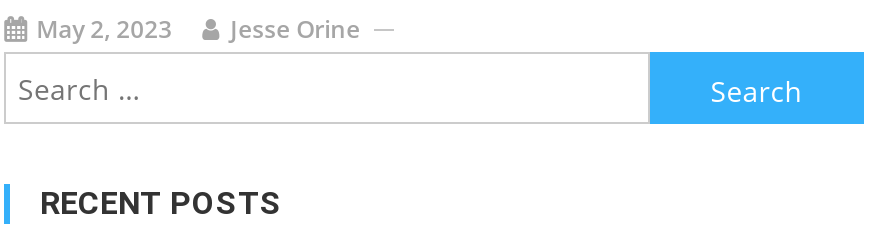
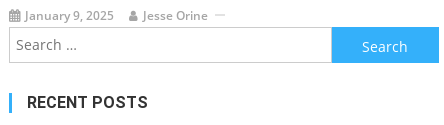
- May 2, 2023 Jesse Orine
+ January 9, 2025 Jesse Orine
